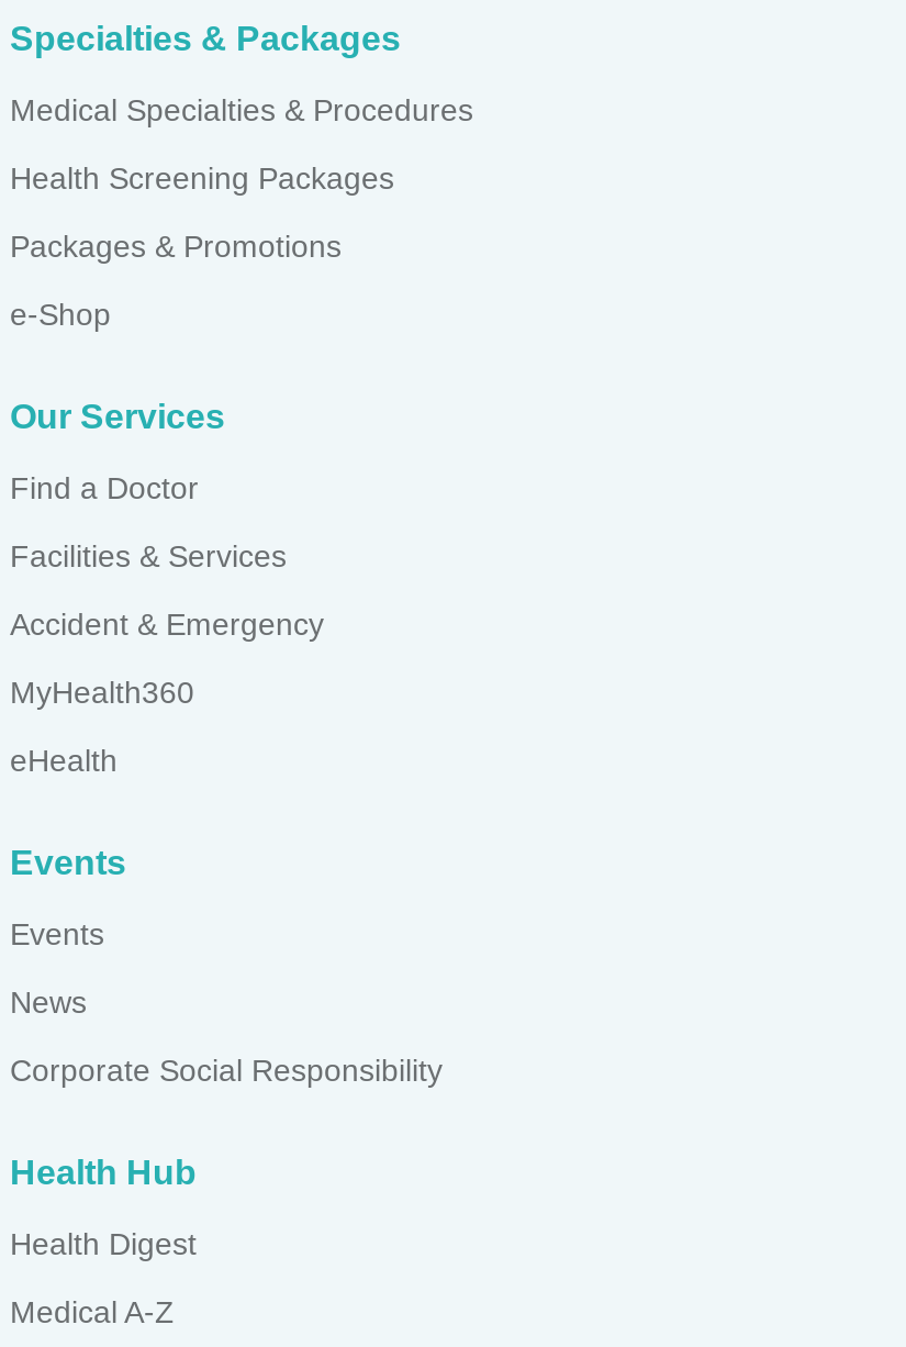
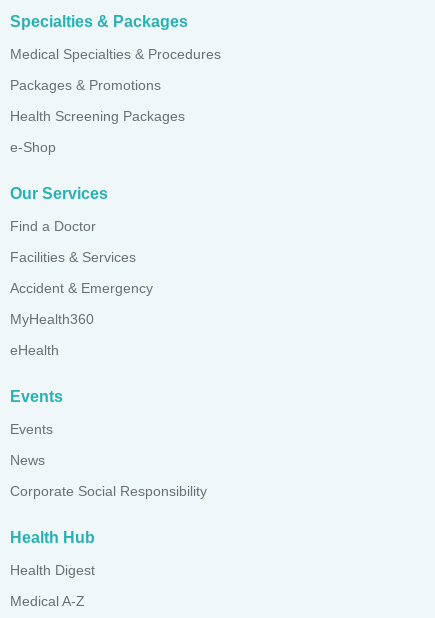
moved down: Health Screening Packages

moved up: Packages & Promotions
